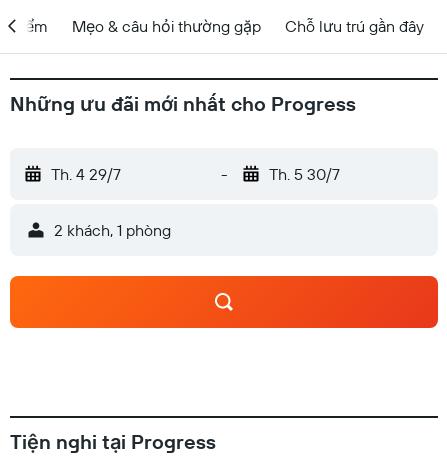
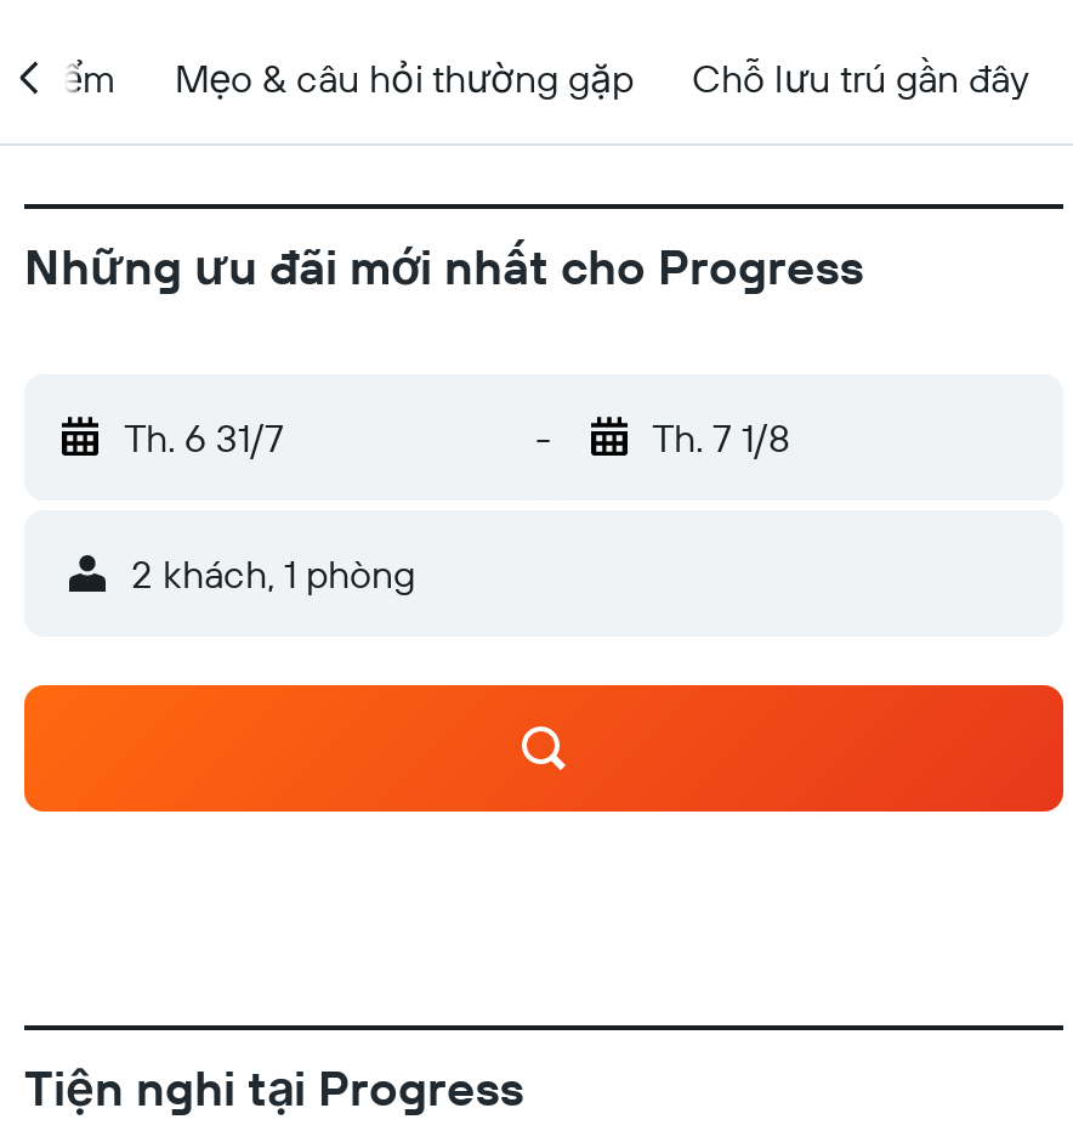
- Th. 4 29/7
+ Th. 6 31/7

- Th. 5 30/7
+ Th. 7 1/8
